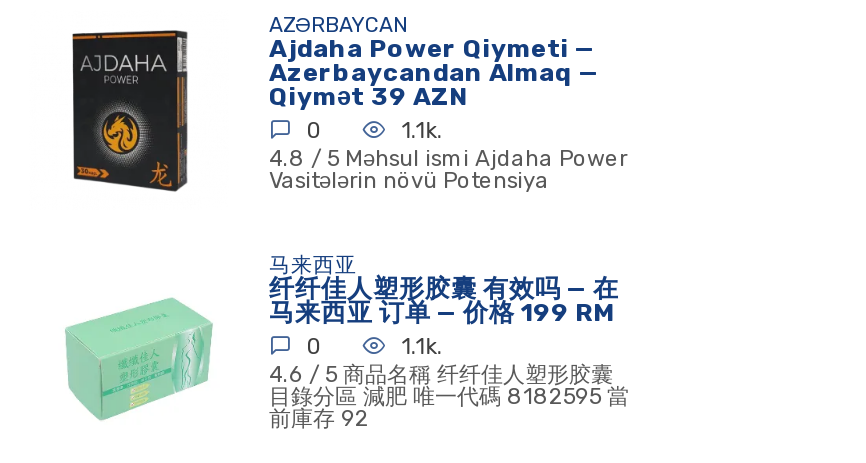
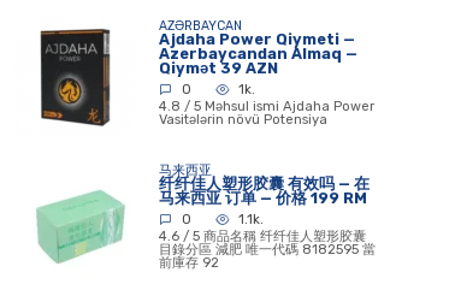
- 1.1k.
+ 1k.
